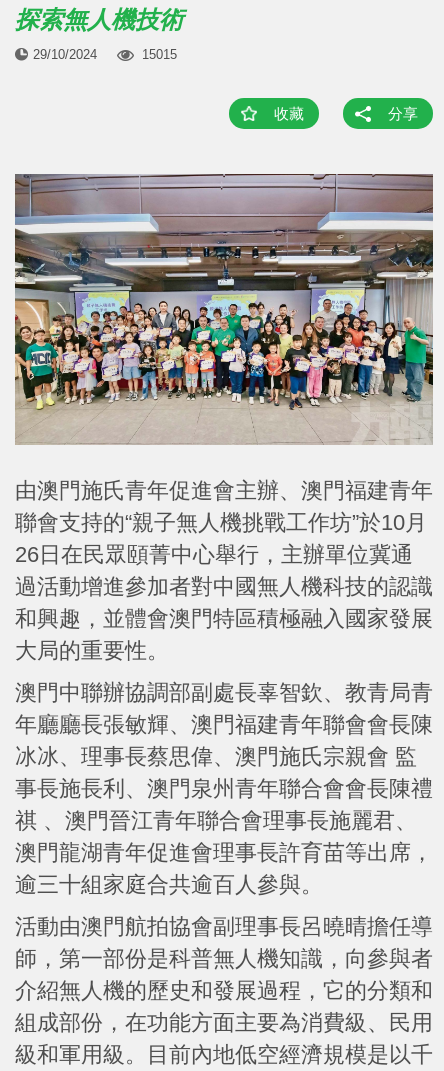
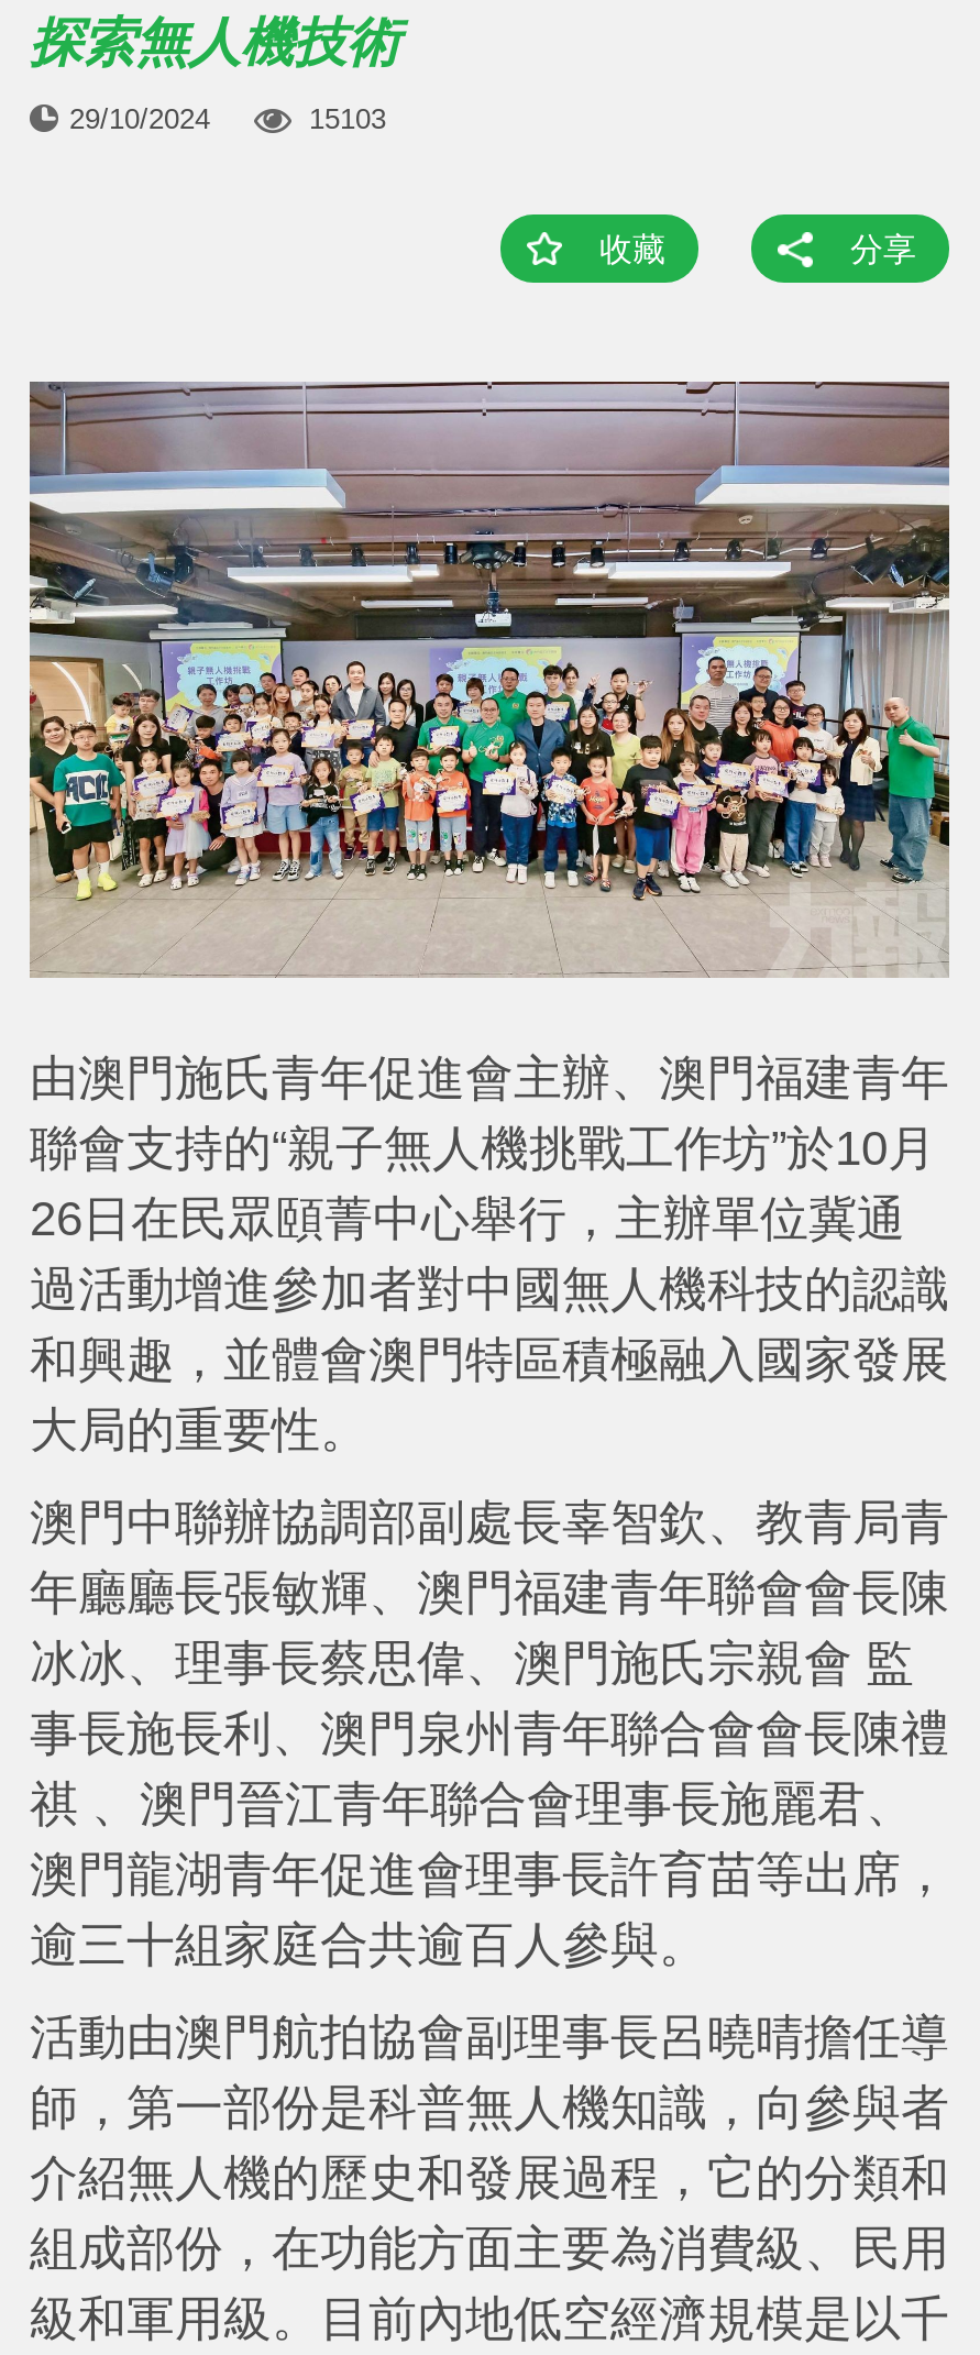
- 15015
+ 15103
